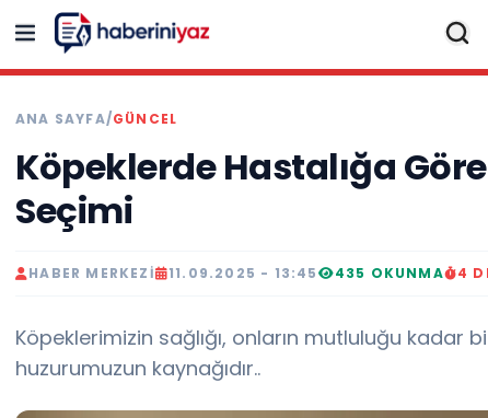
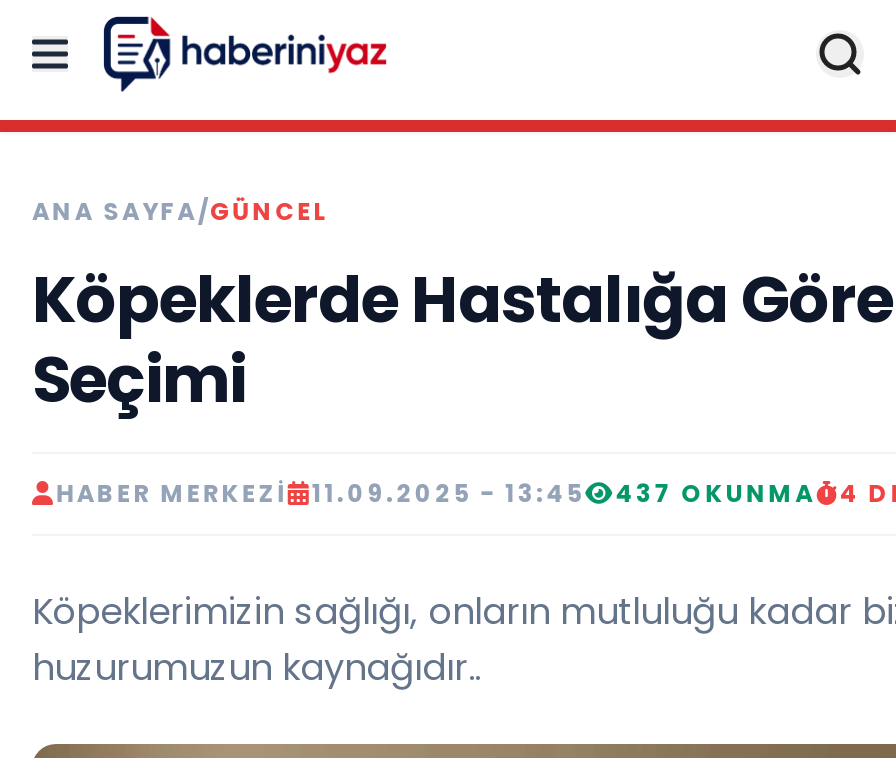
- 435 OKUNMA
+ 437 OKUNMA
